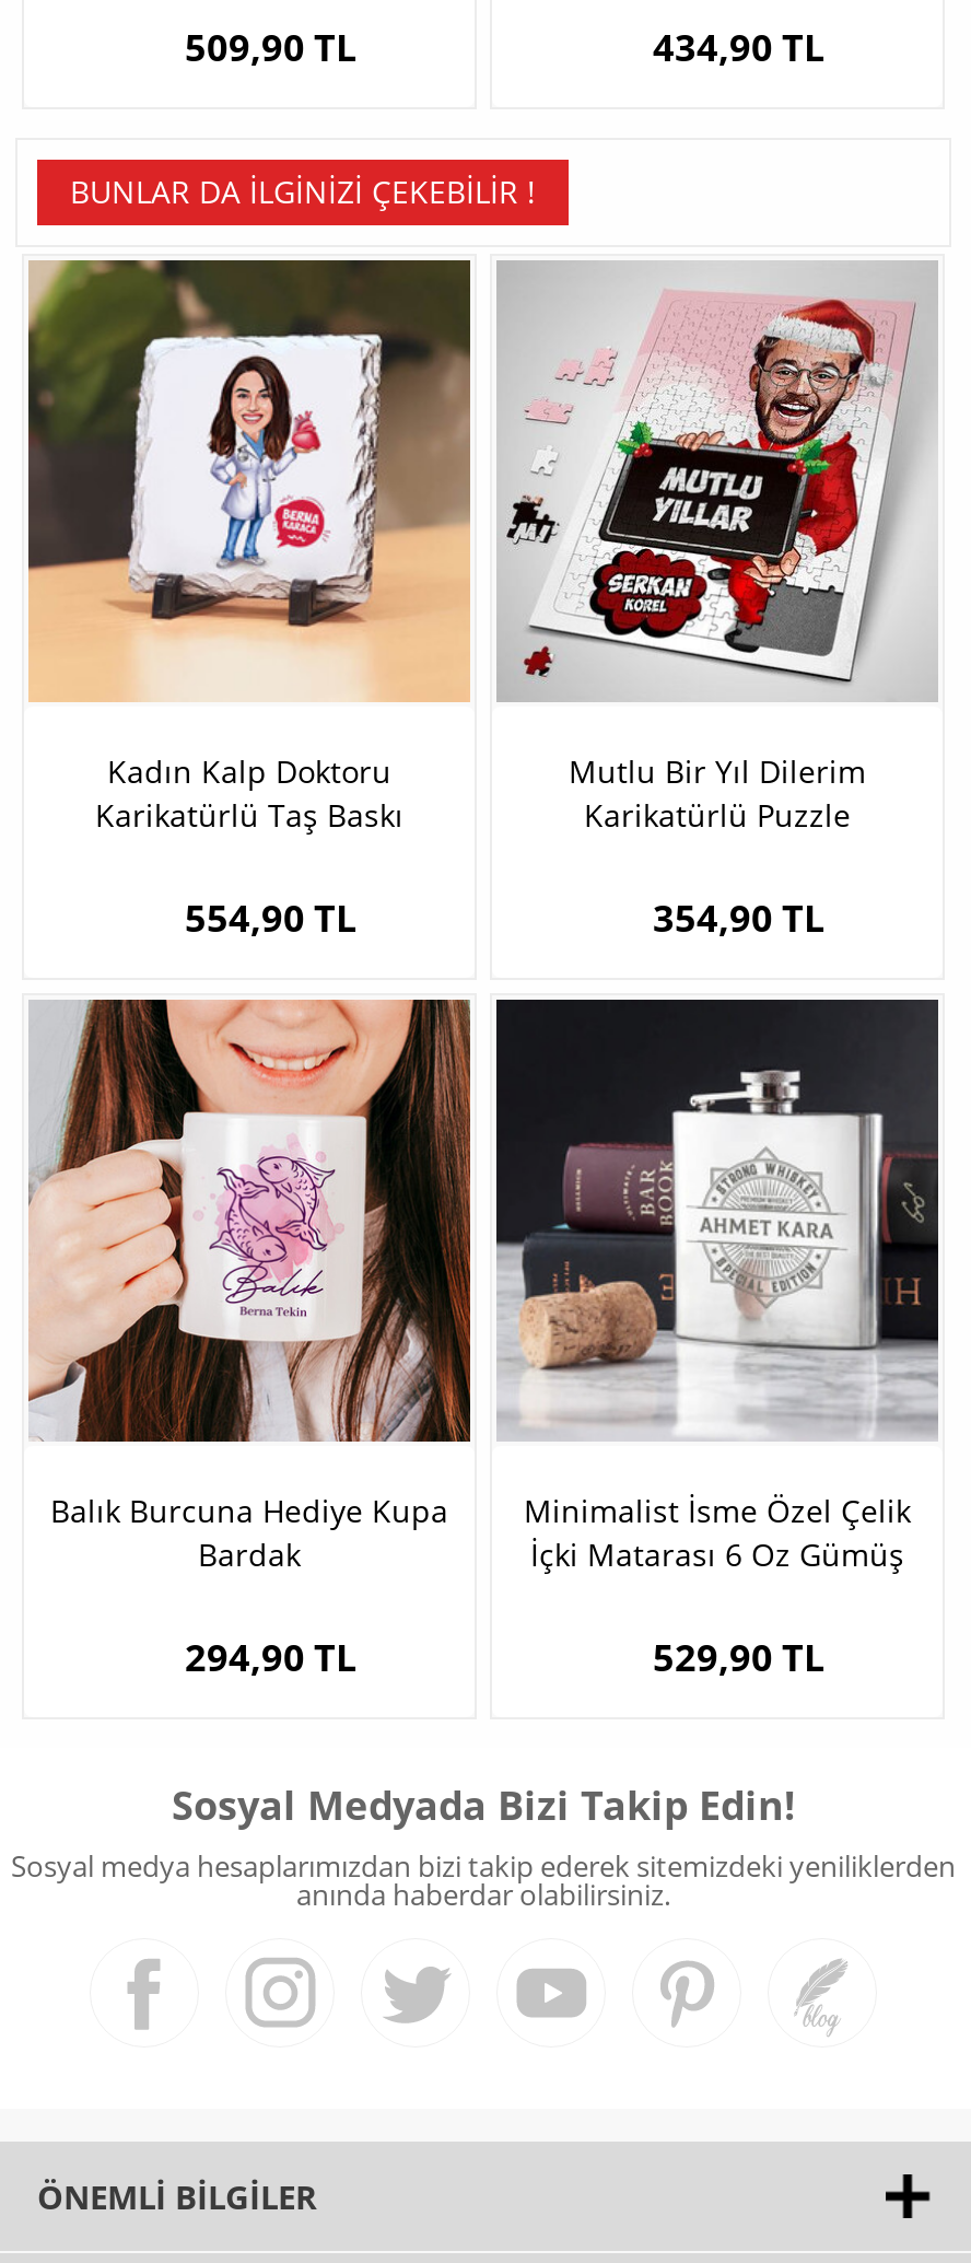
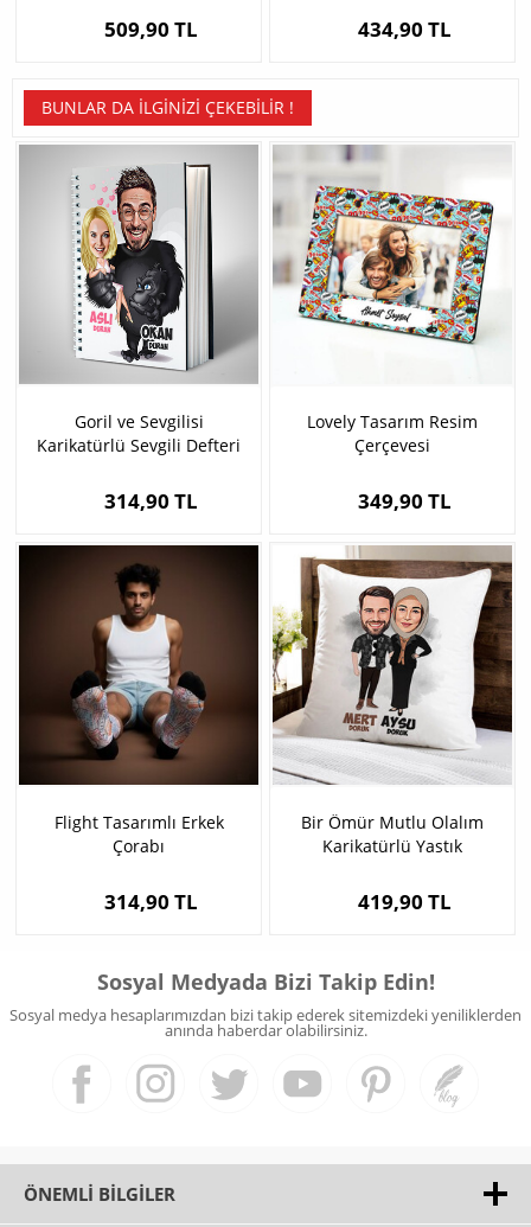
- [image]
- Kadın Kalp Doktoru
- Karikatürlü Taş Baskı
+ [image]
+ Goril ve Sevgilisi
+ Karikatürlü Sevgili Defteri

- [image]
- Mutlu Bir Yıl Dilerim
- Karikatürlü Puzzle
+ [image]
+ Lovely Tasarım Resim
+ Çerçevesi

- 554,90 TL
+ 314,90 TL

- 354,90 TL
+ 349,90 TL

- [image]
- Balık Burcuna Hediye Kupa
- Bardak
+ [image]
+ Flight Tasarımlı Erkek
+ Çorabı

- [image]
- Minimalist İsme Özel Çelik
- İçki Matarası 6 Oz Gümüş
+ [image]
+ Bir Ömür Mutlu Olalım
+ Karikatürlü Yastık

- 294,90 TL
+ 314,90 TL

- 529,90 TL
+ 419,90 TL
